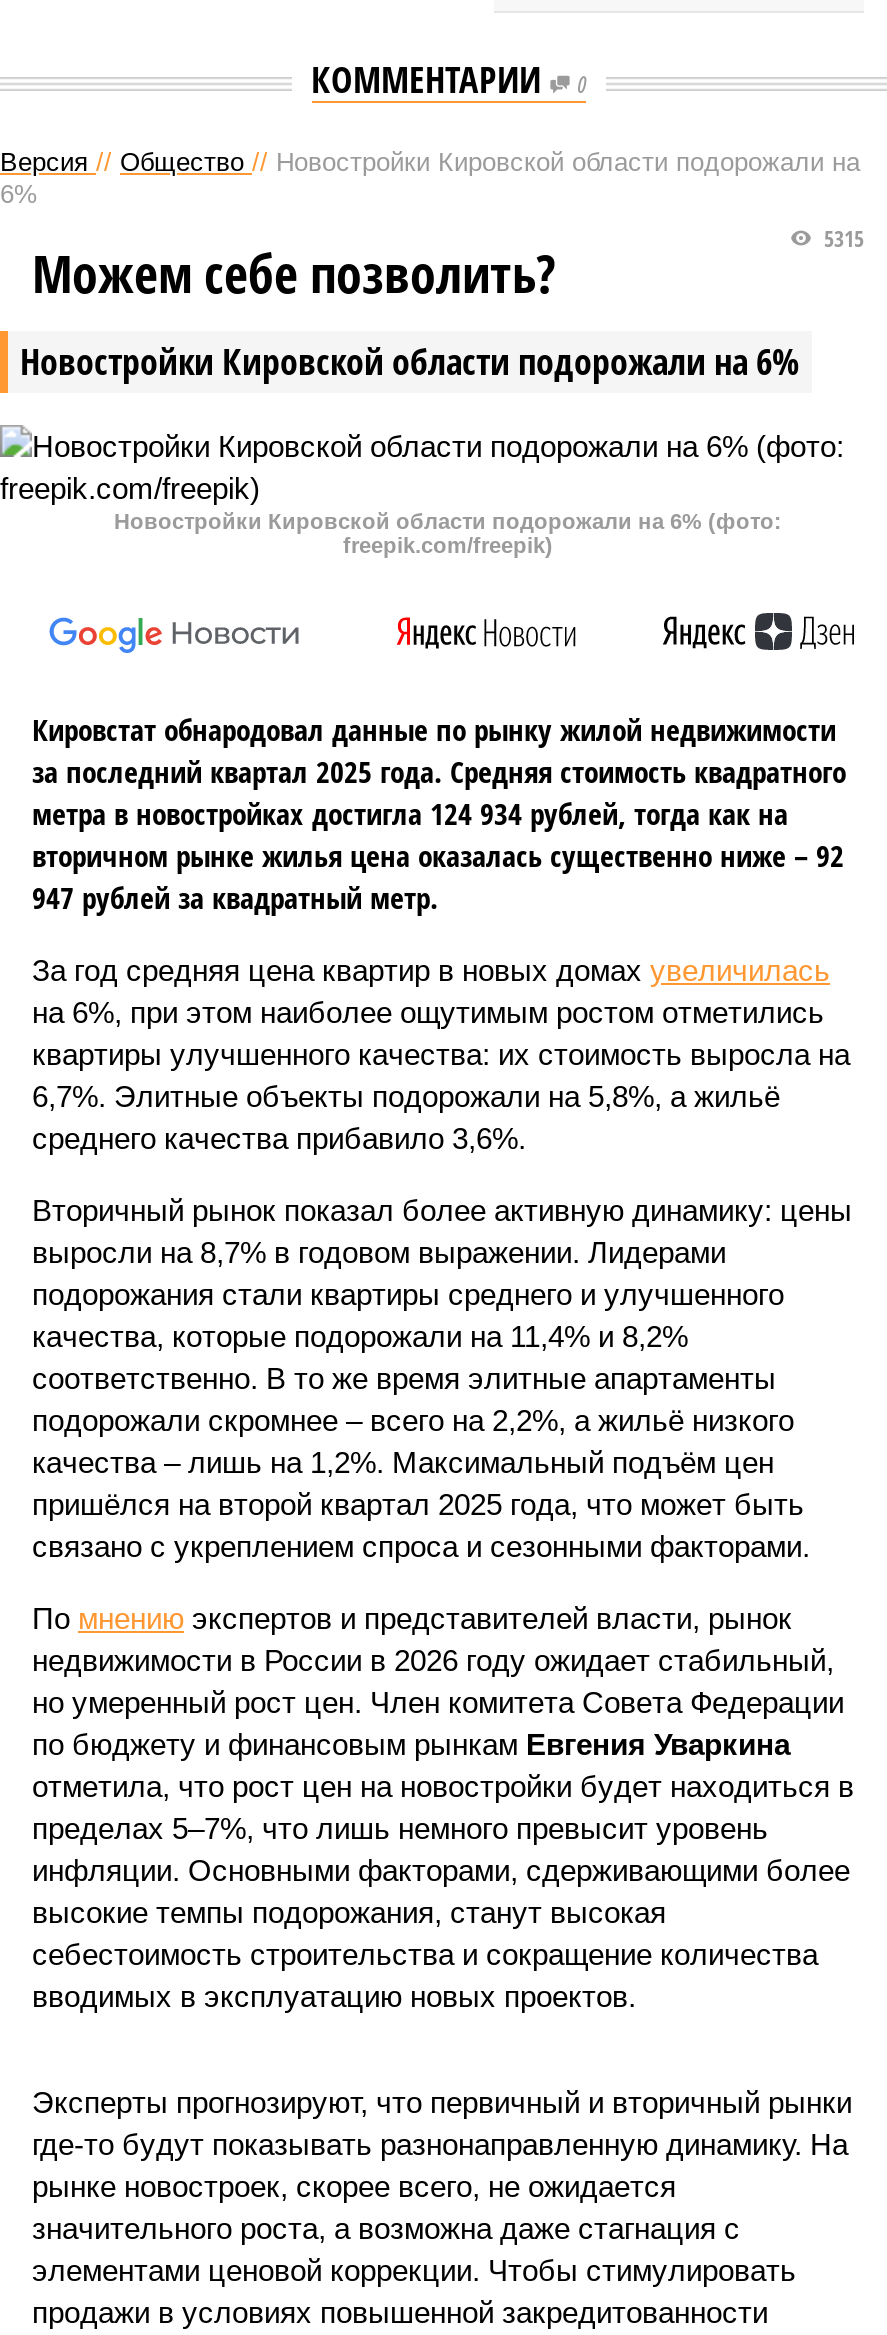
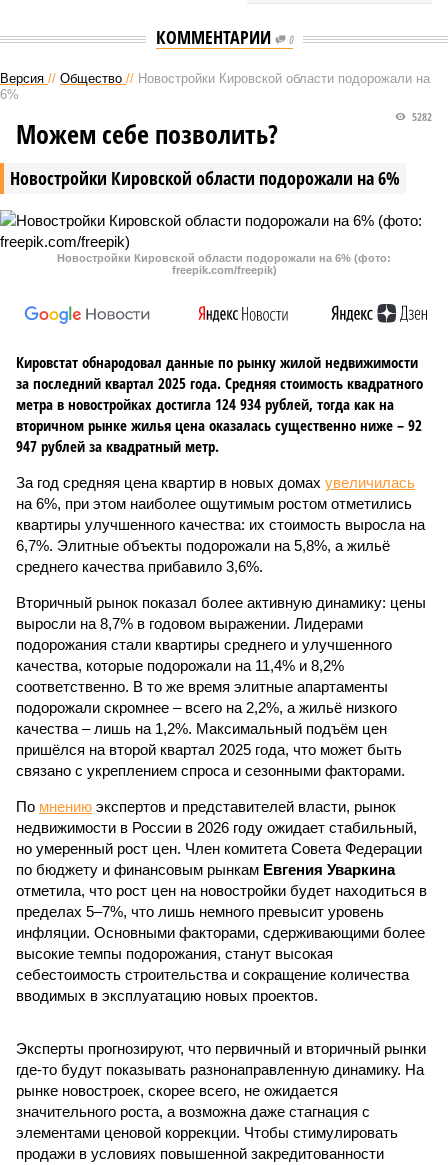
- 5315
+ 5282
